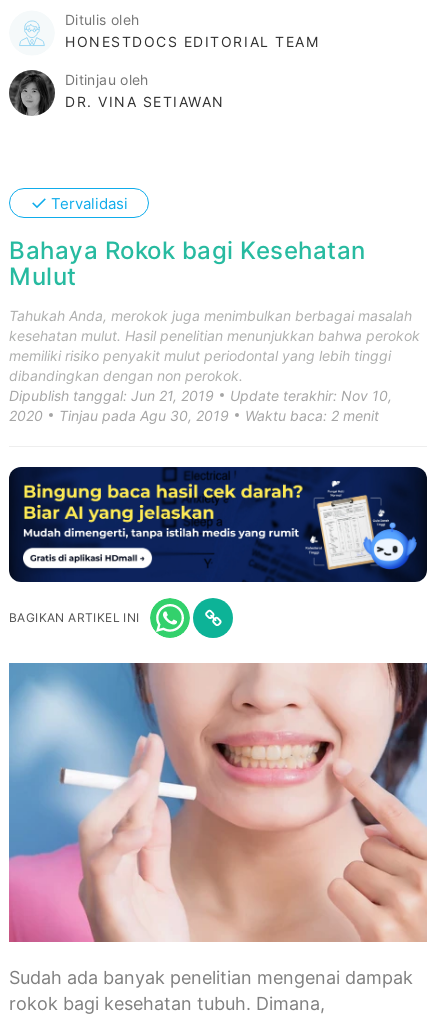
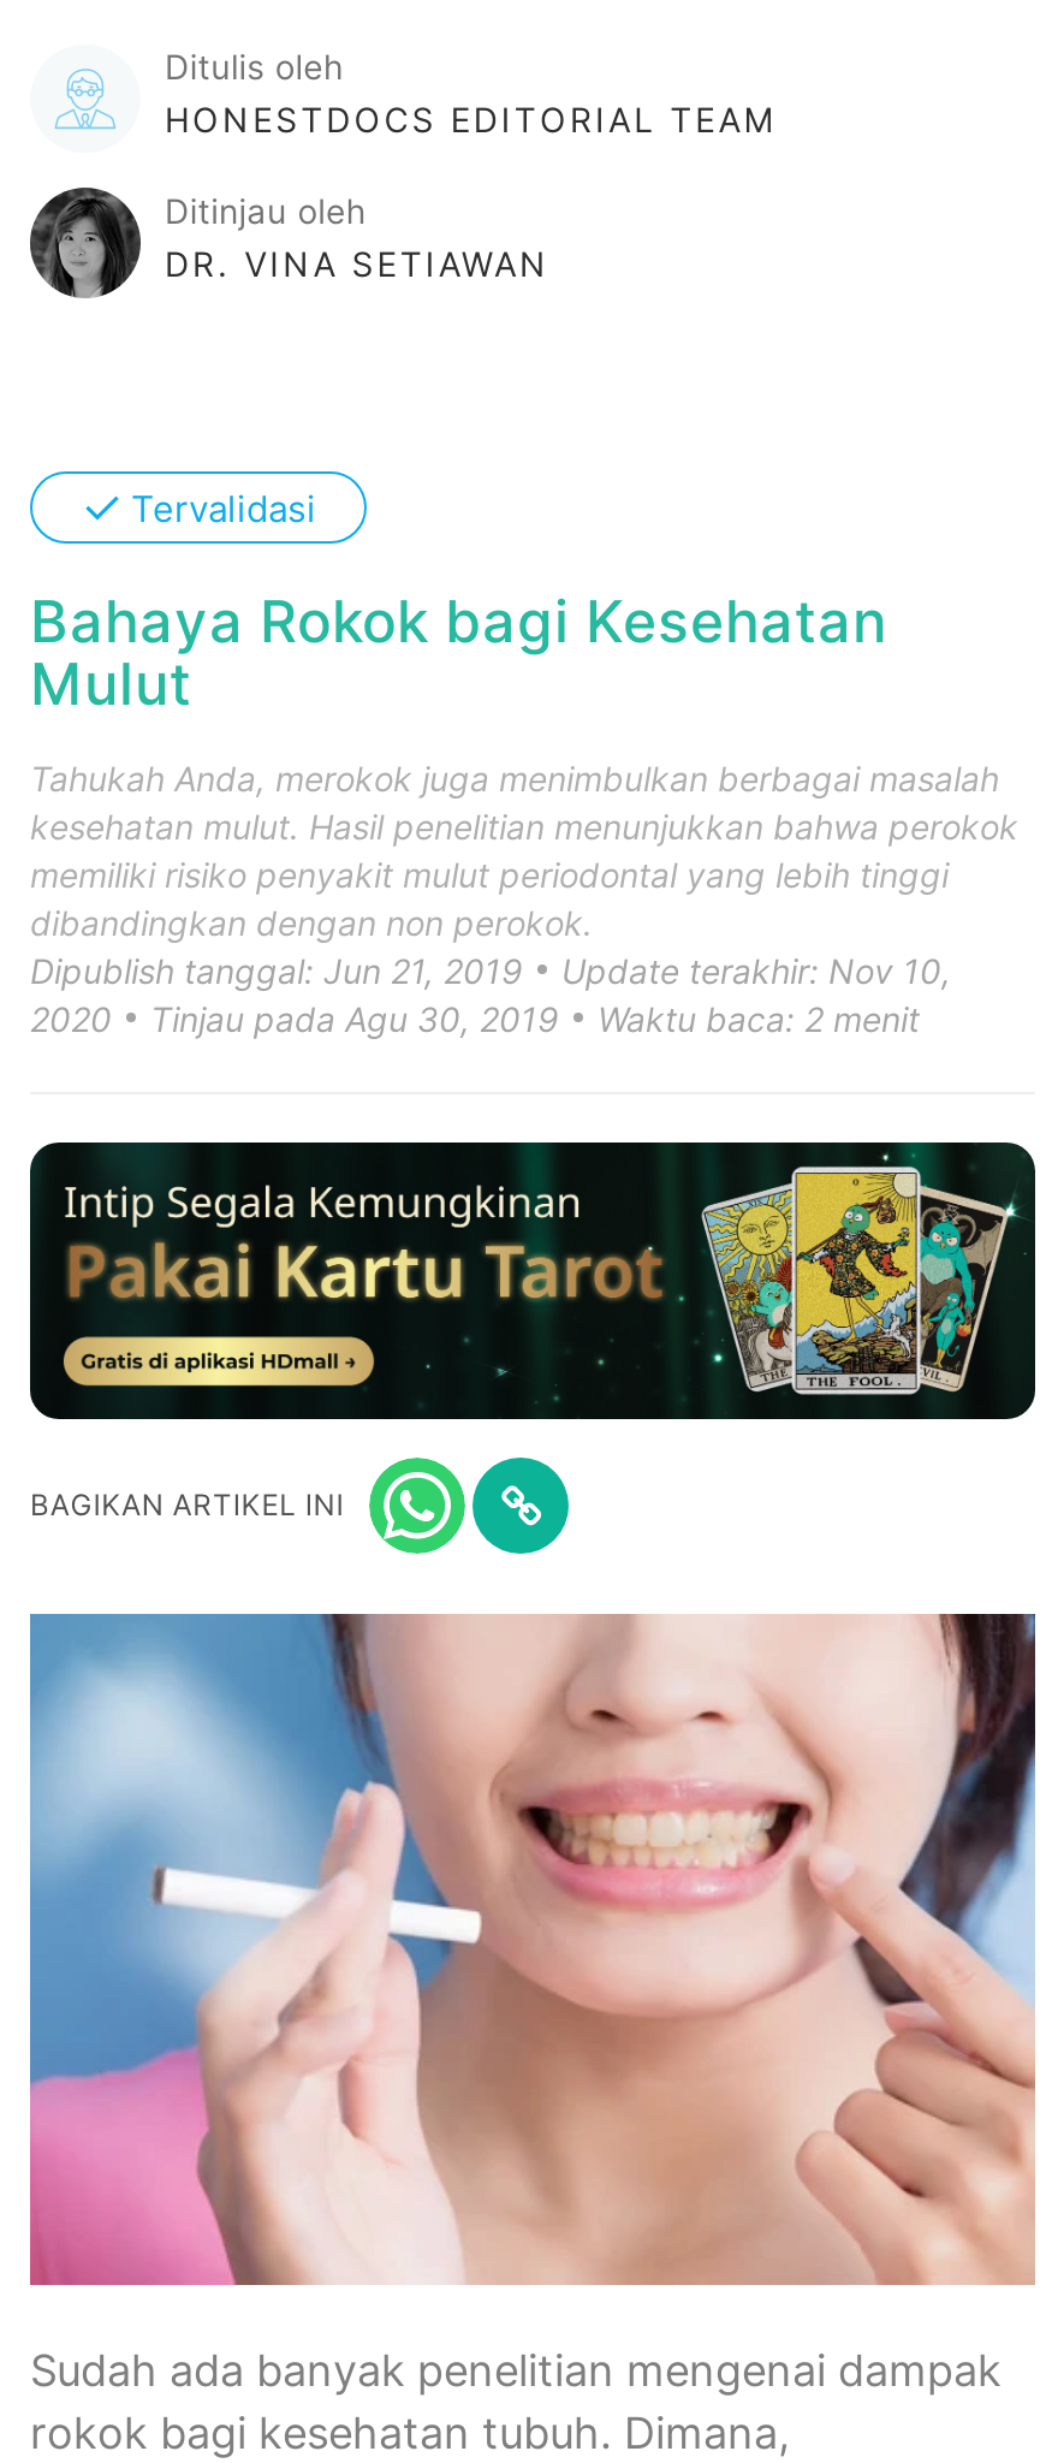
- [image]
+ [image]
